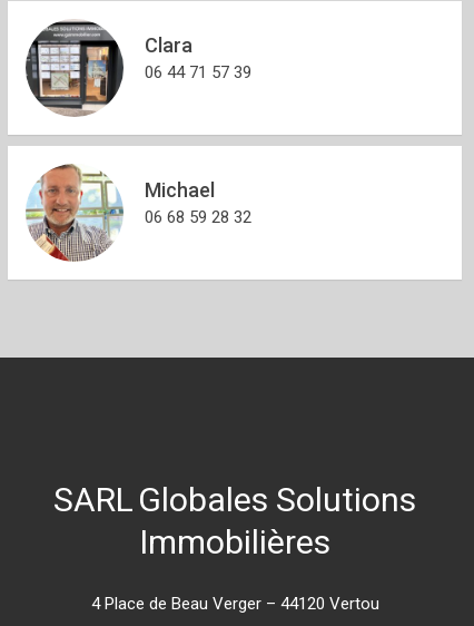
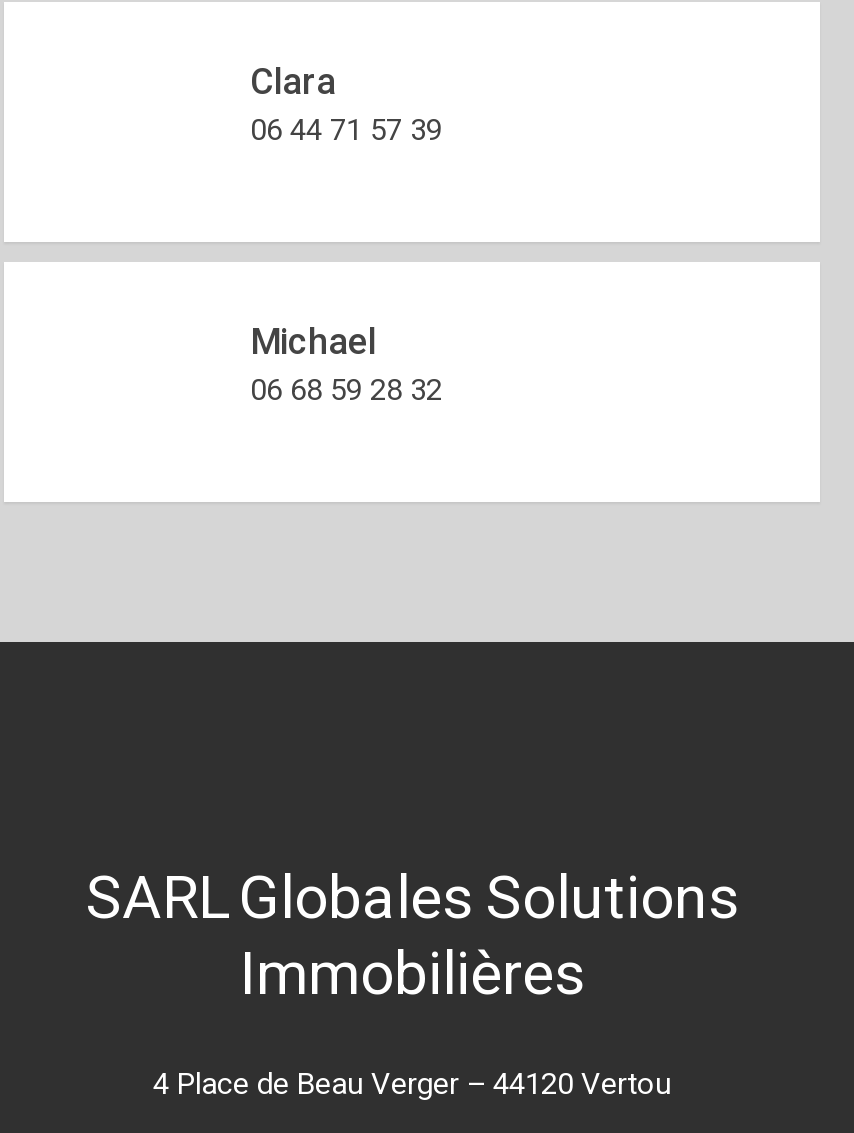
- [image]

- [image]
